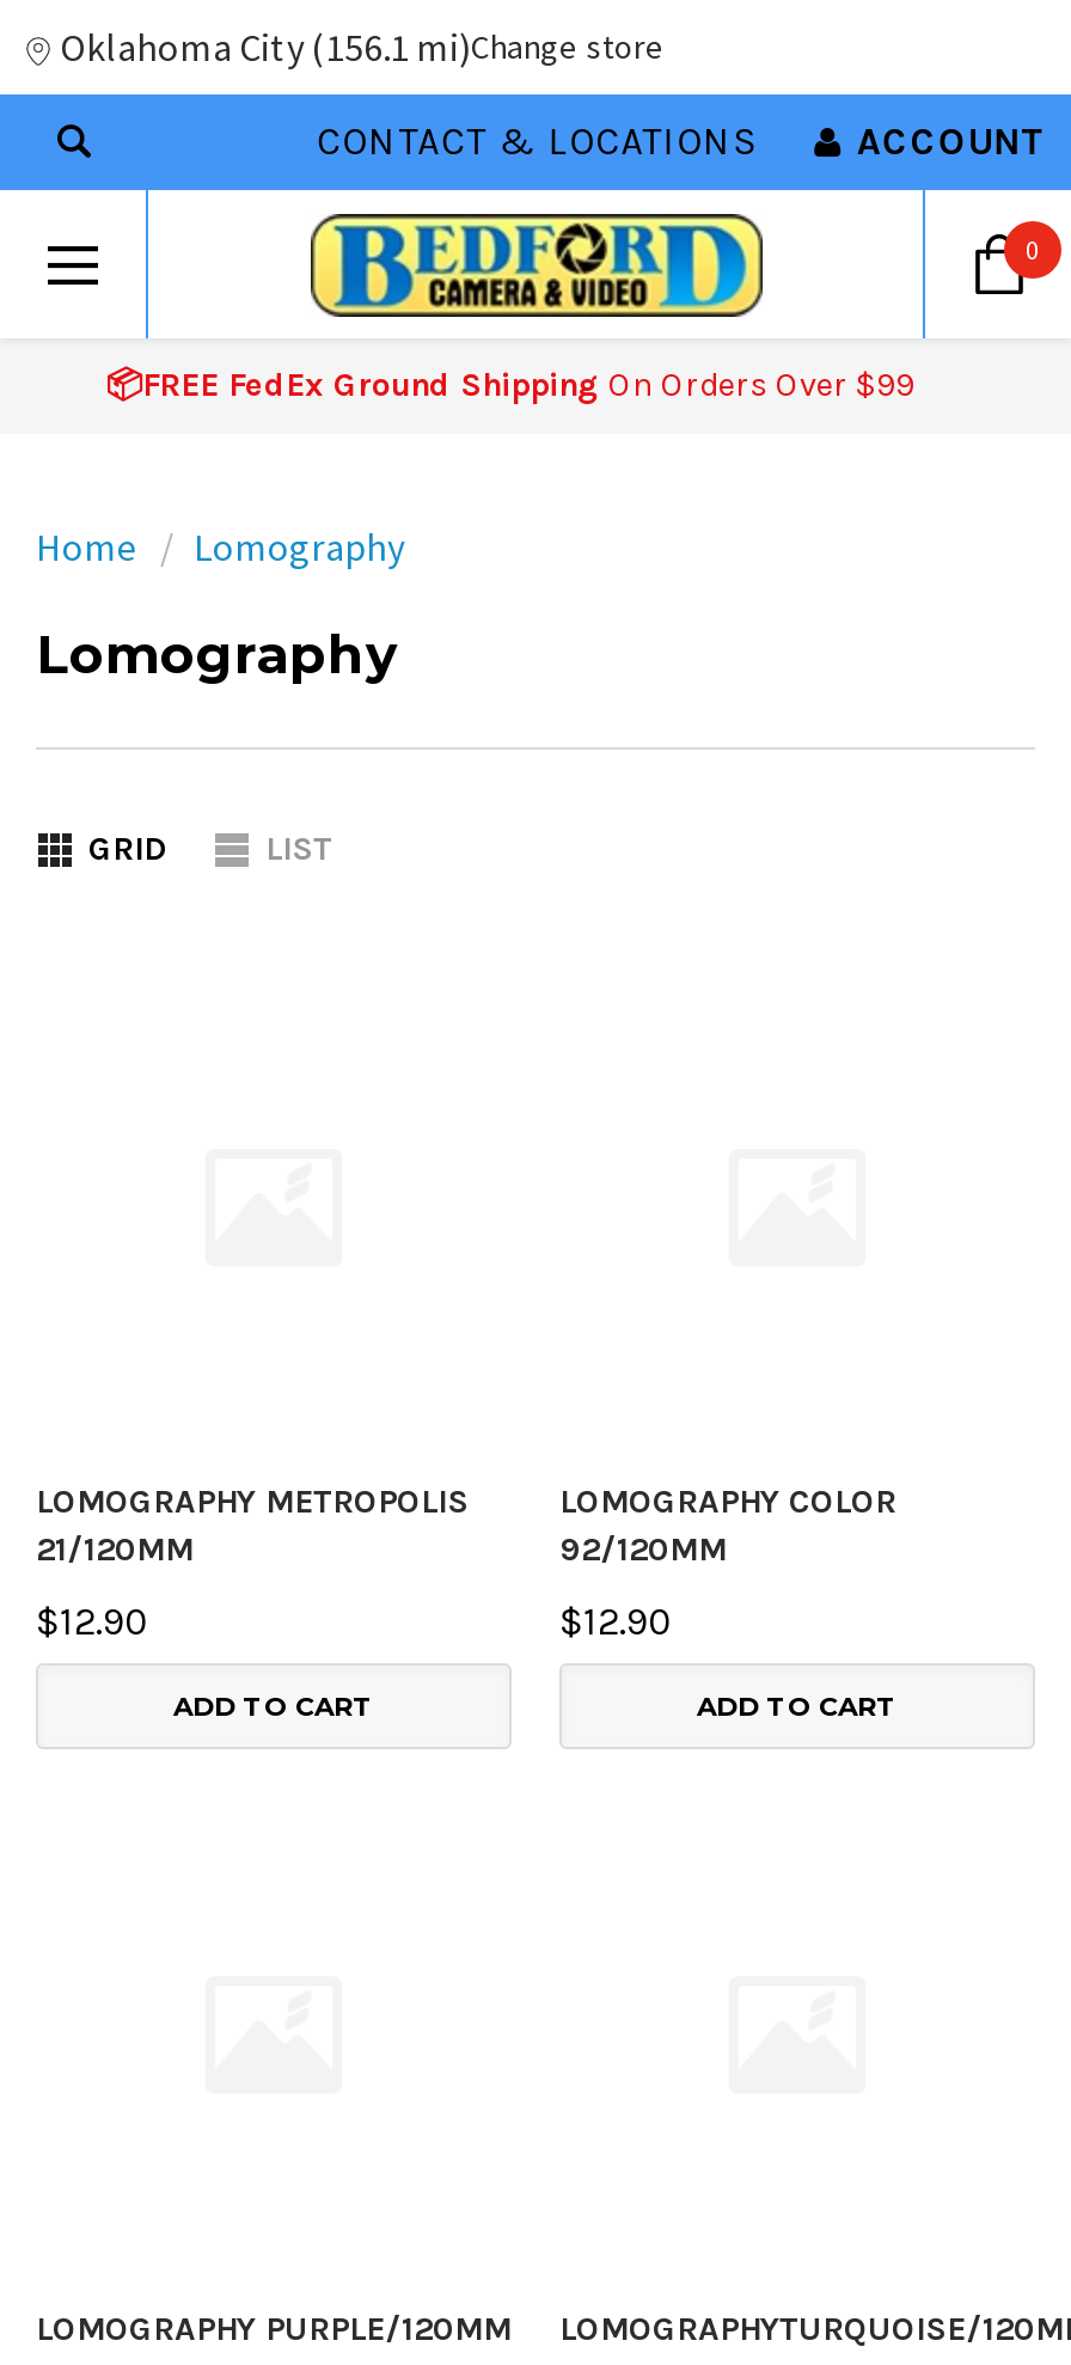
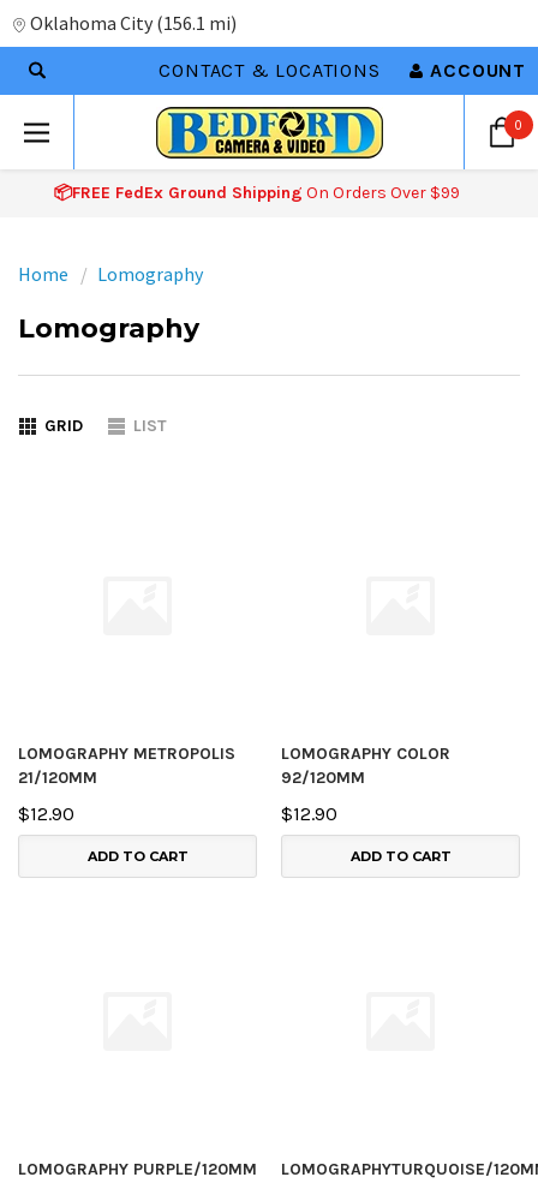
- Oklahoma City (156.1 mi)Change store
+ Oklahoma City (156.1 mi)
